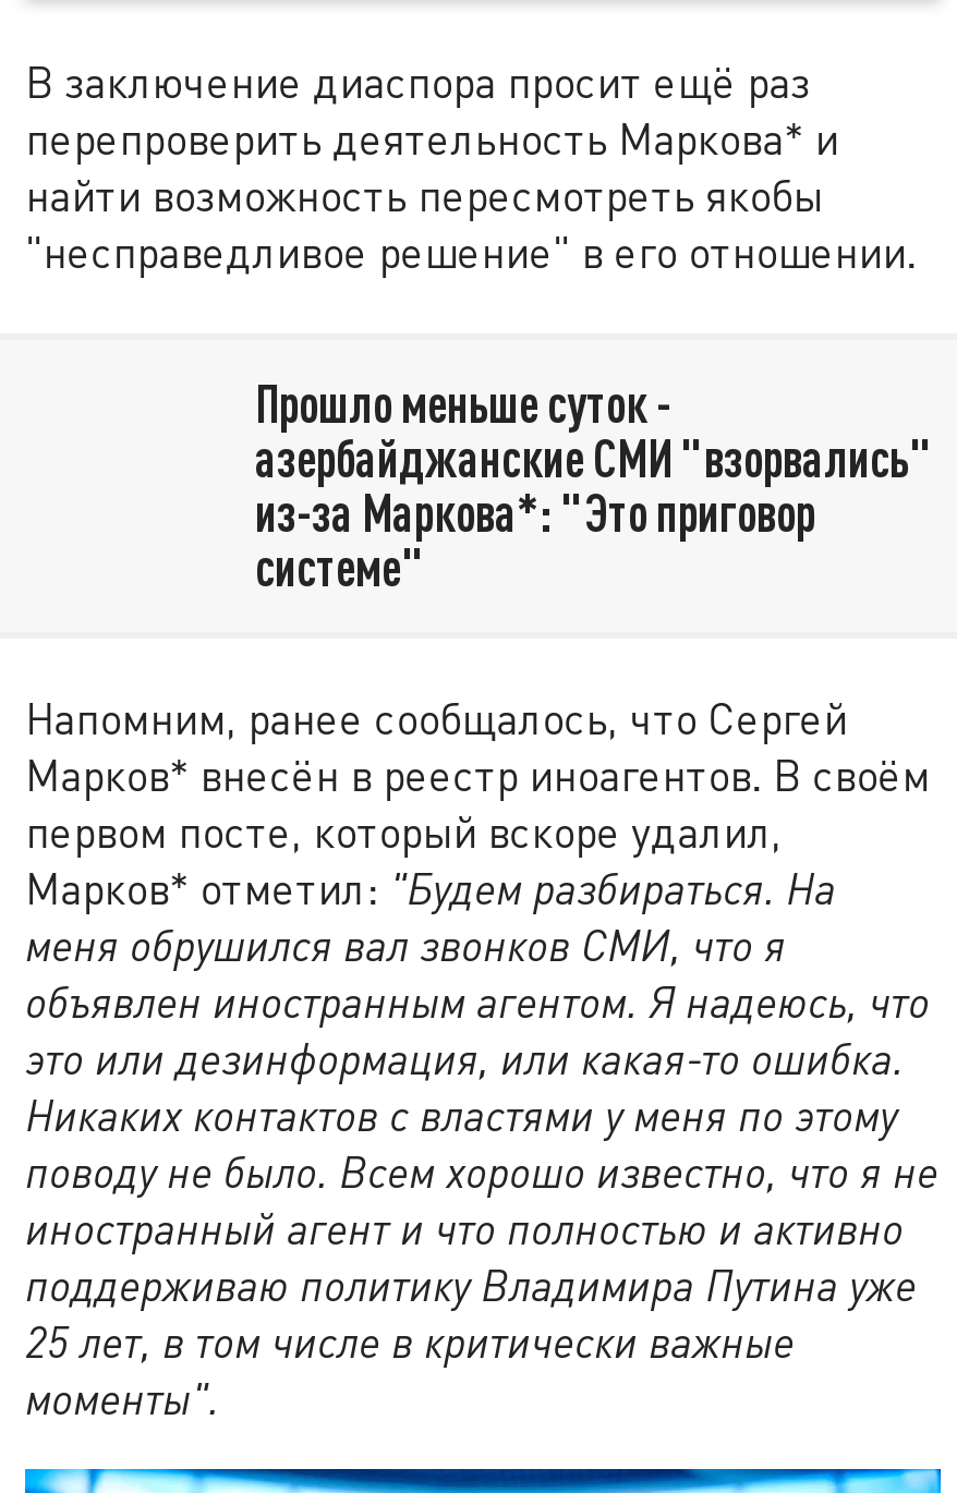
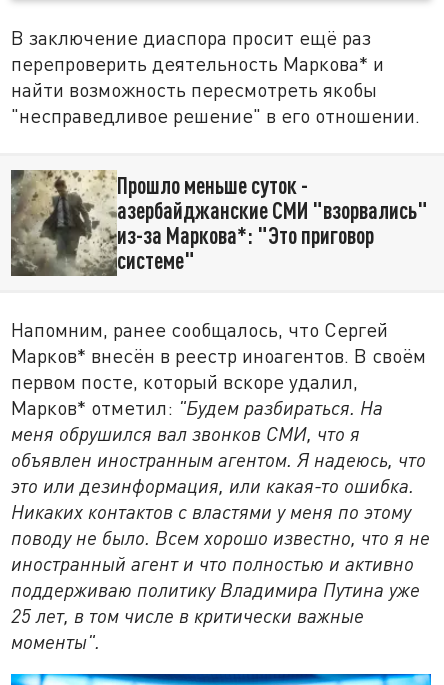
+ [image]
